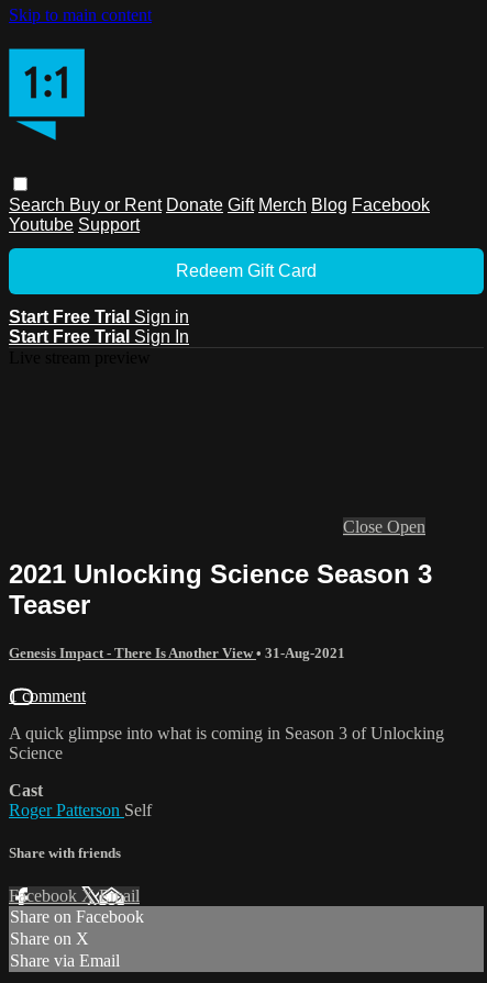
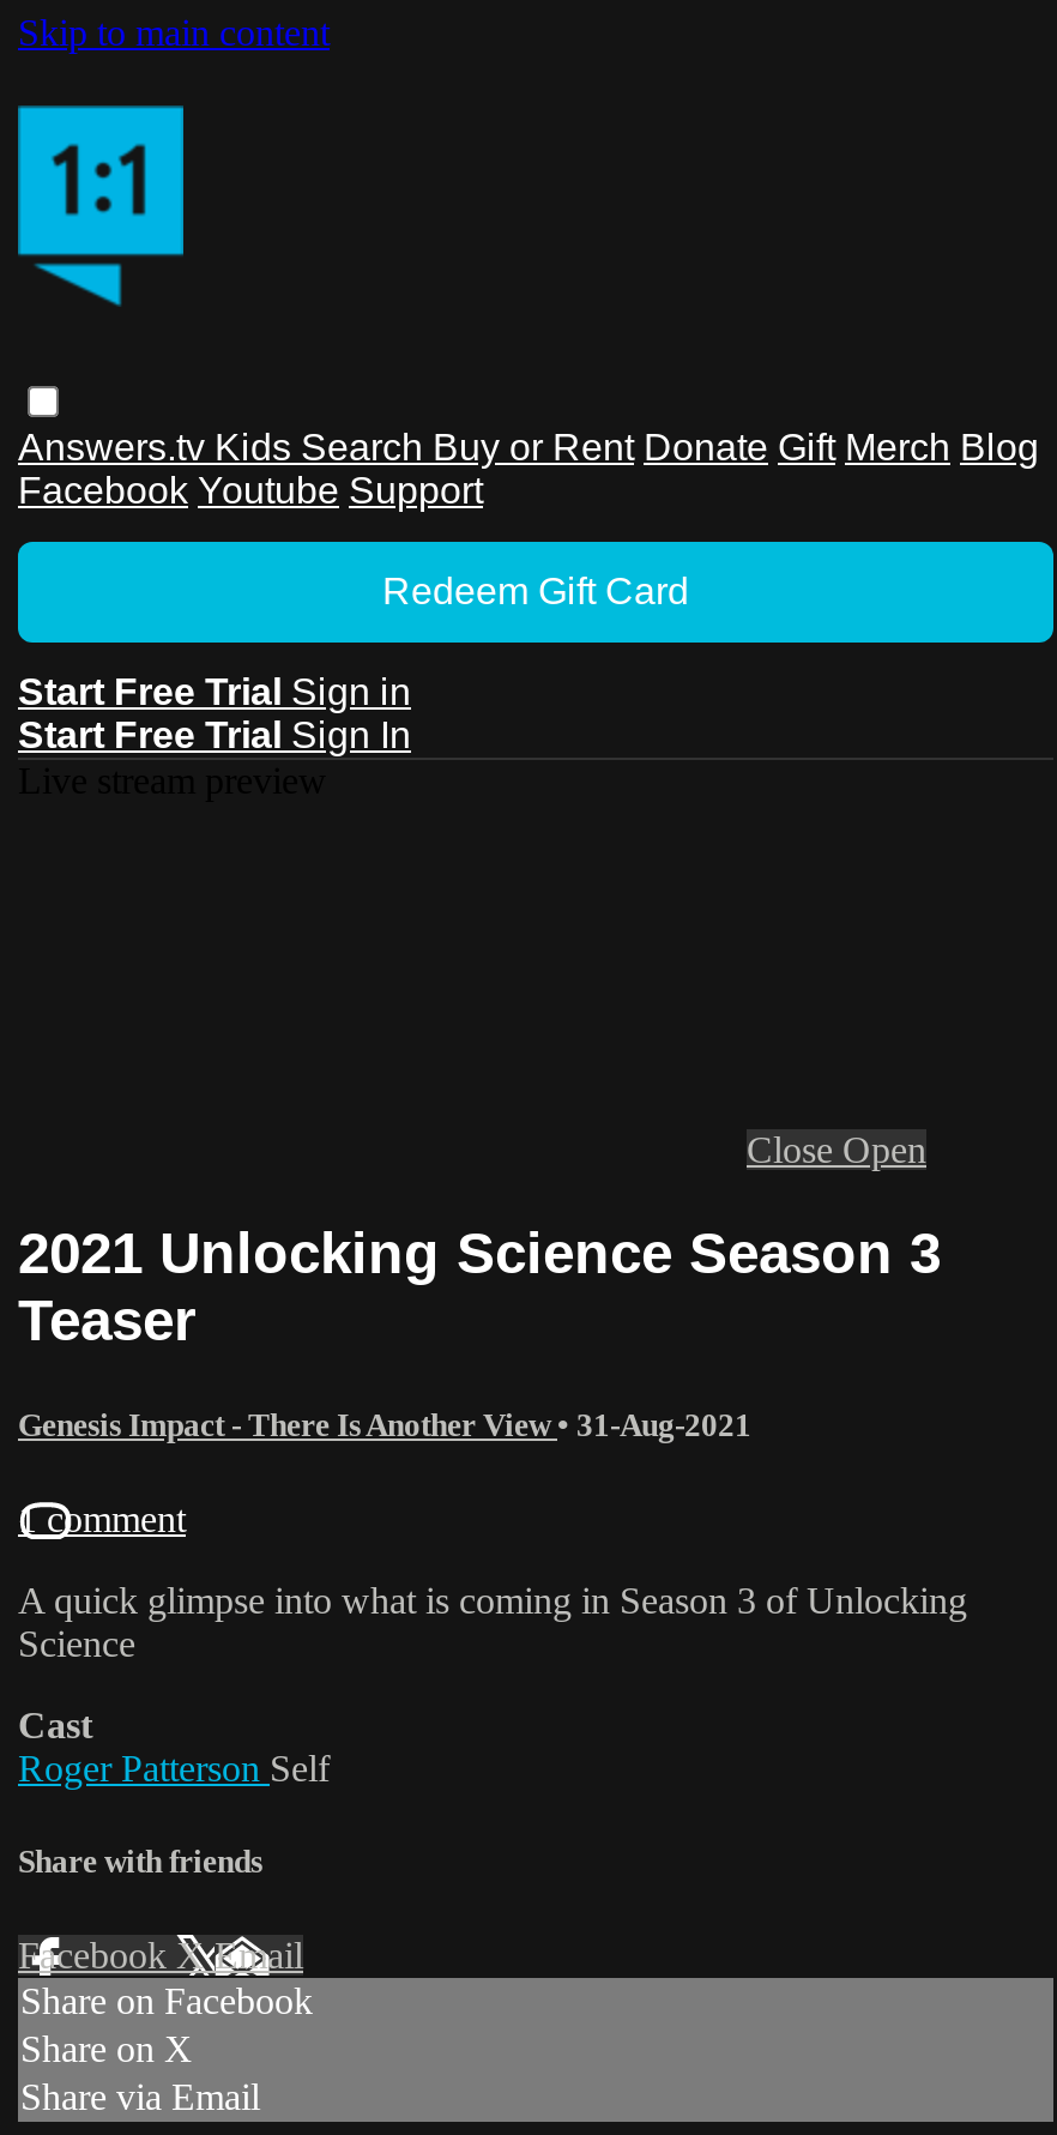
- Search Buy or Rent Donate Gift Merch Blog Facebook
- Youtube Support
+ Answers.tv Kids Search Buy or Rent Donate Gift Merch Blog
+ Facebook Youtube Support
